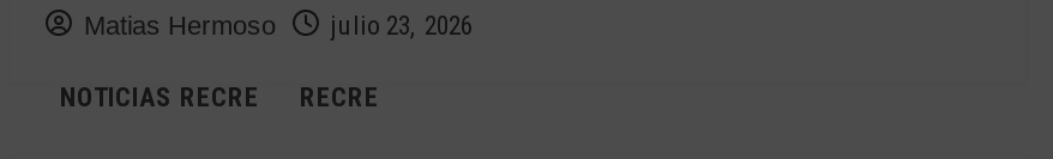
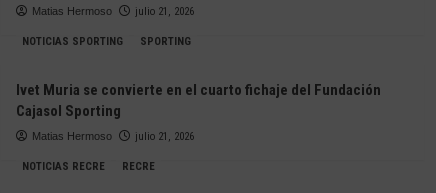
- julio 23, 2026
+ julio 21, 2026
+ NOTICIAS SPORTING
+ SPORTING
+ Ivet Muria se convierte en el cuarto fichaje del Fundación
+ Cajasol Sporting
+ Matias Hermoso
+ julio 21, 2026
